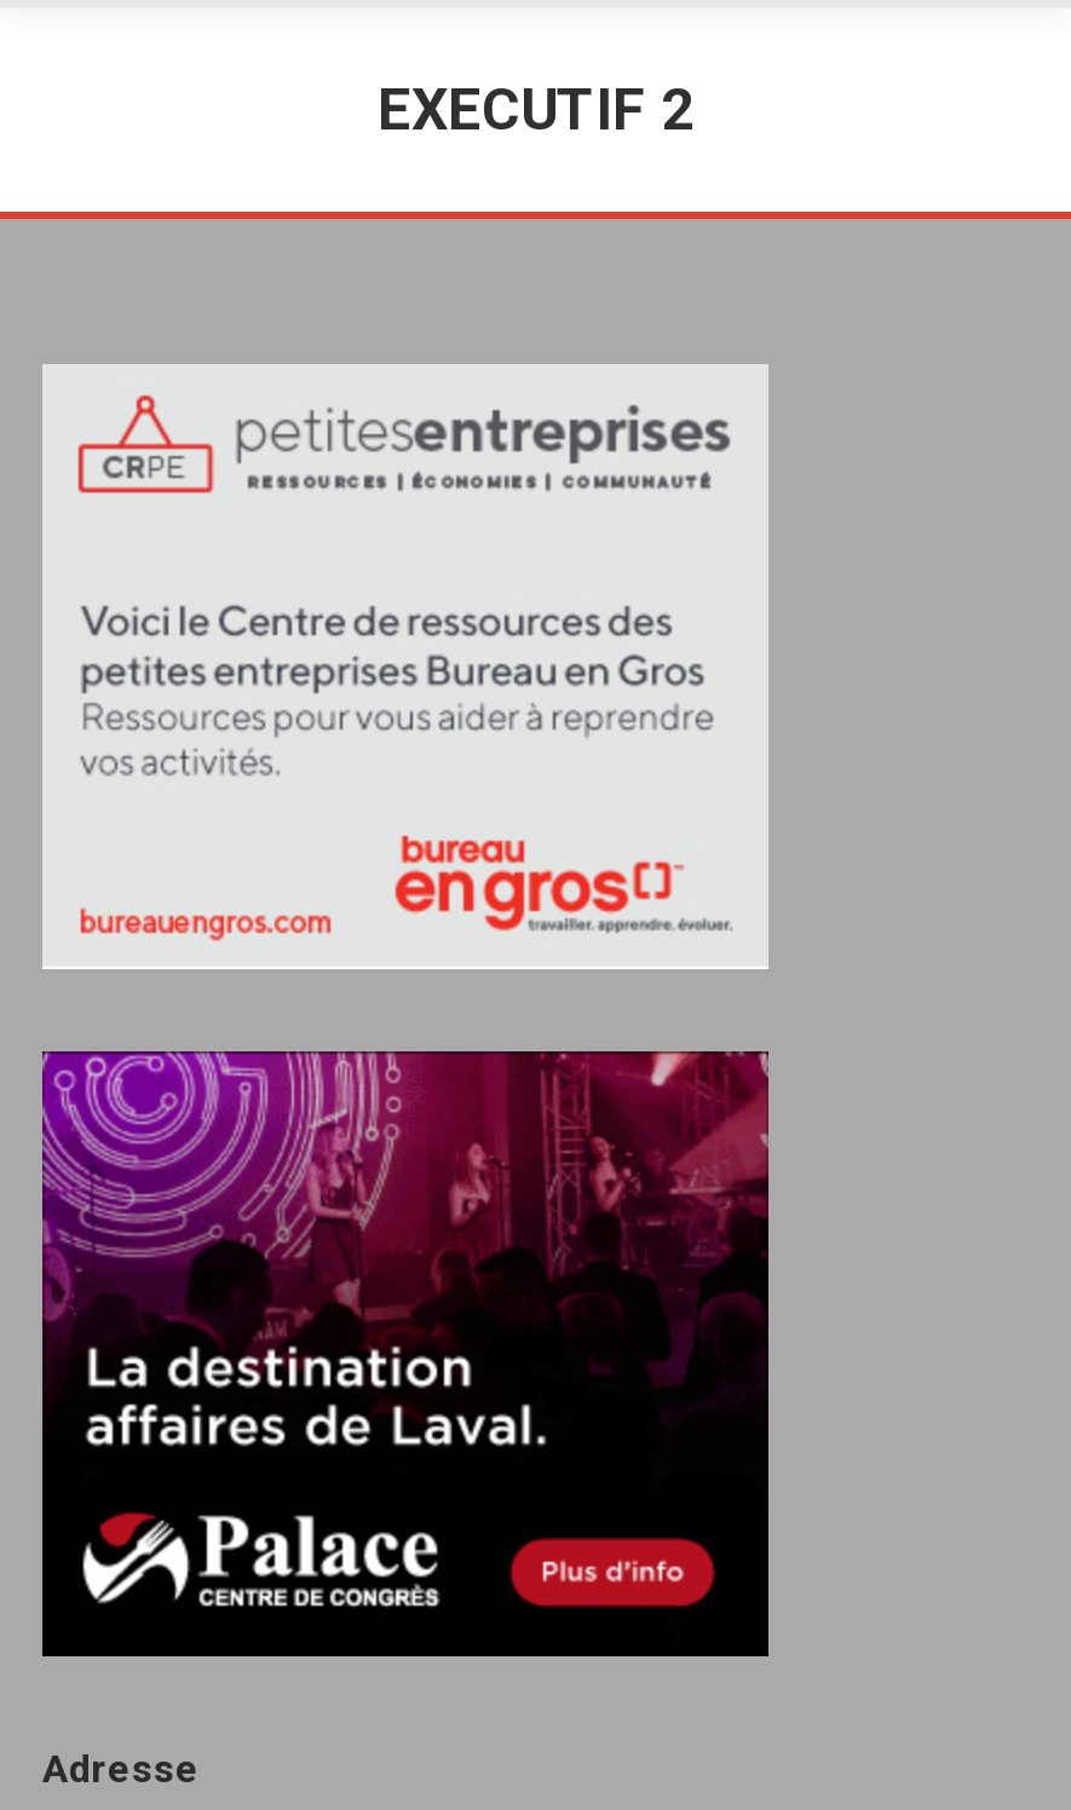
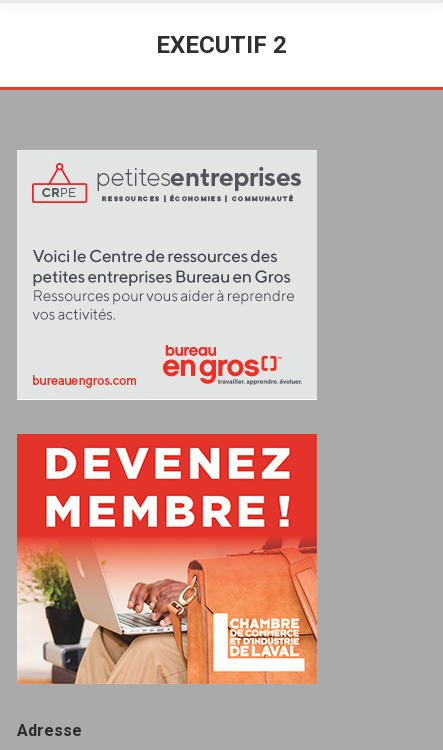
- [image]
+ [image]
